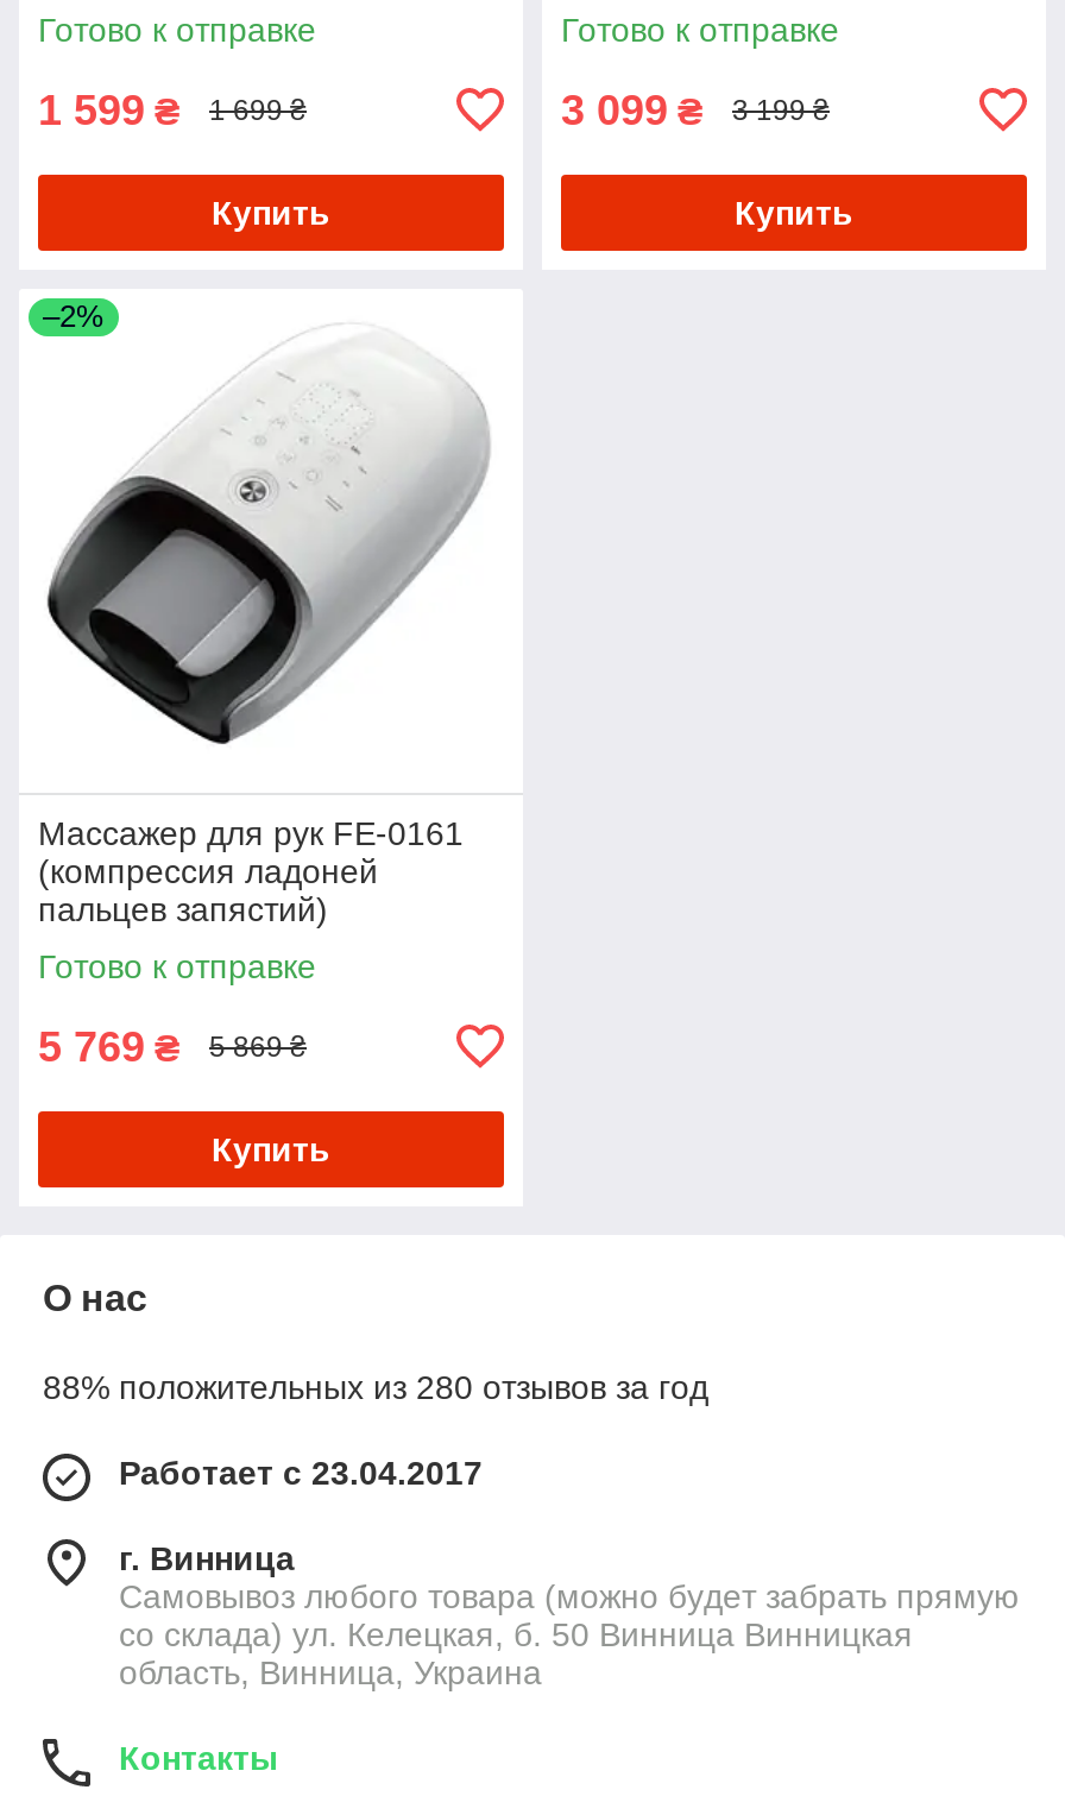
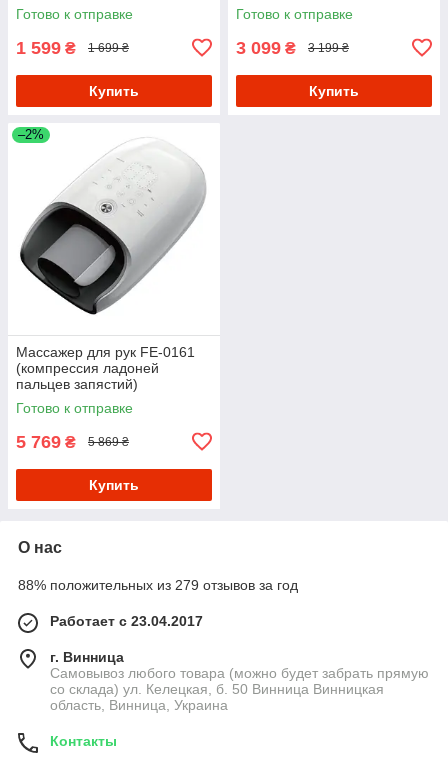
- 88% положительных из 280 отзывов за год
+ 88% положительных из 279 отзывов за год
